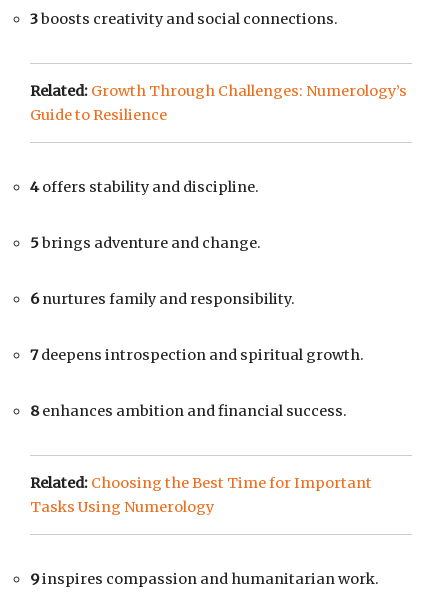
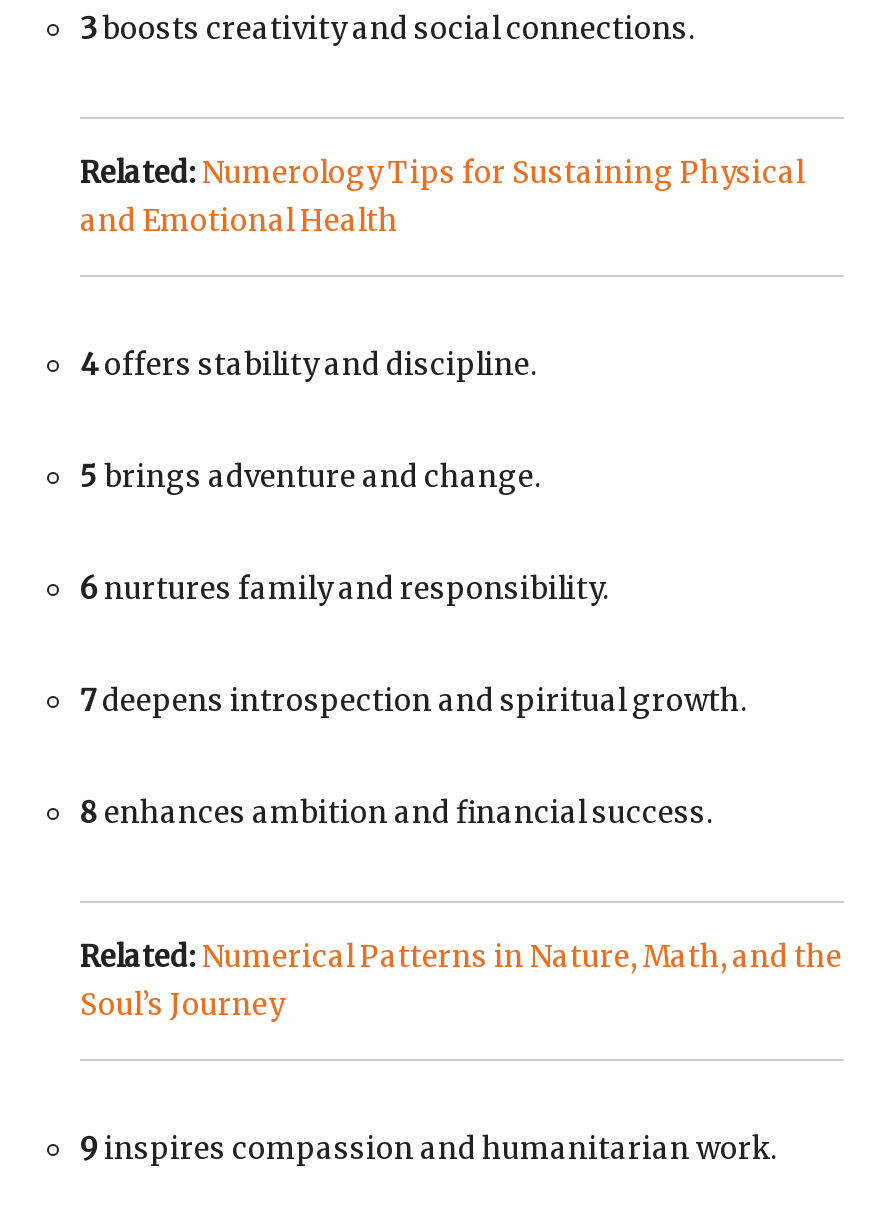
- Related: Growth Through Challenges: Numerology’s
- Guide to Resilience
+ Related: Numerology Tips for Sustaining Physical
+ and Emotional Health

- Related: Choosing the Best Time for Important
- Tasks Using Numerology
+ Related: Numerical Patterns in Nature, Math, and the
+ Soul’s Journey
